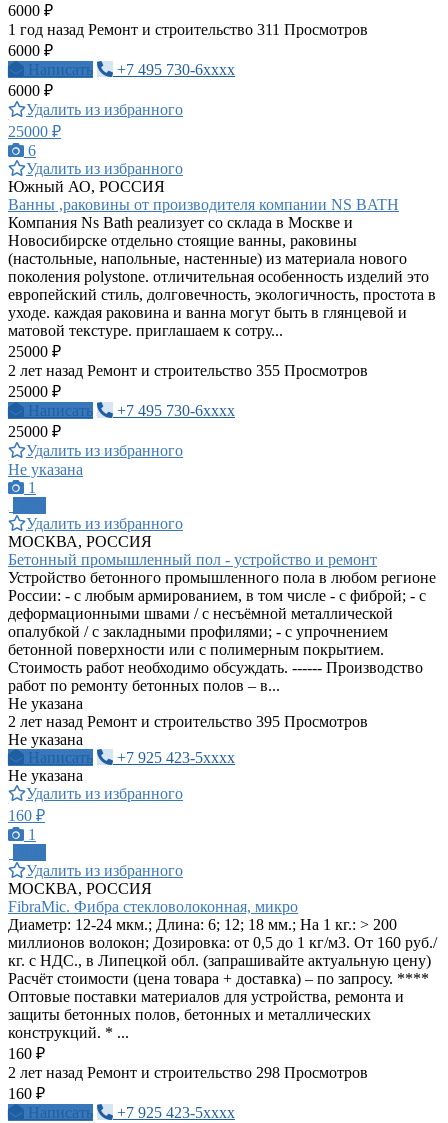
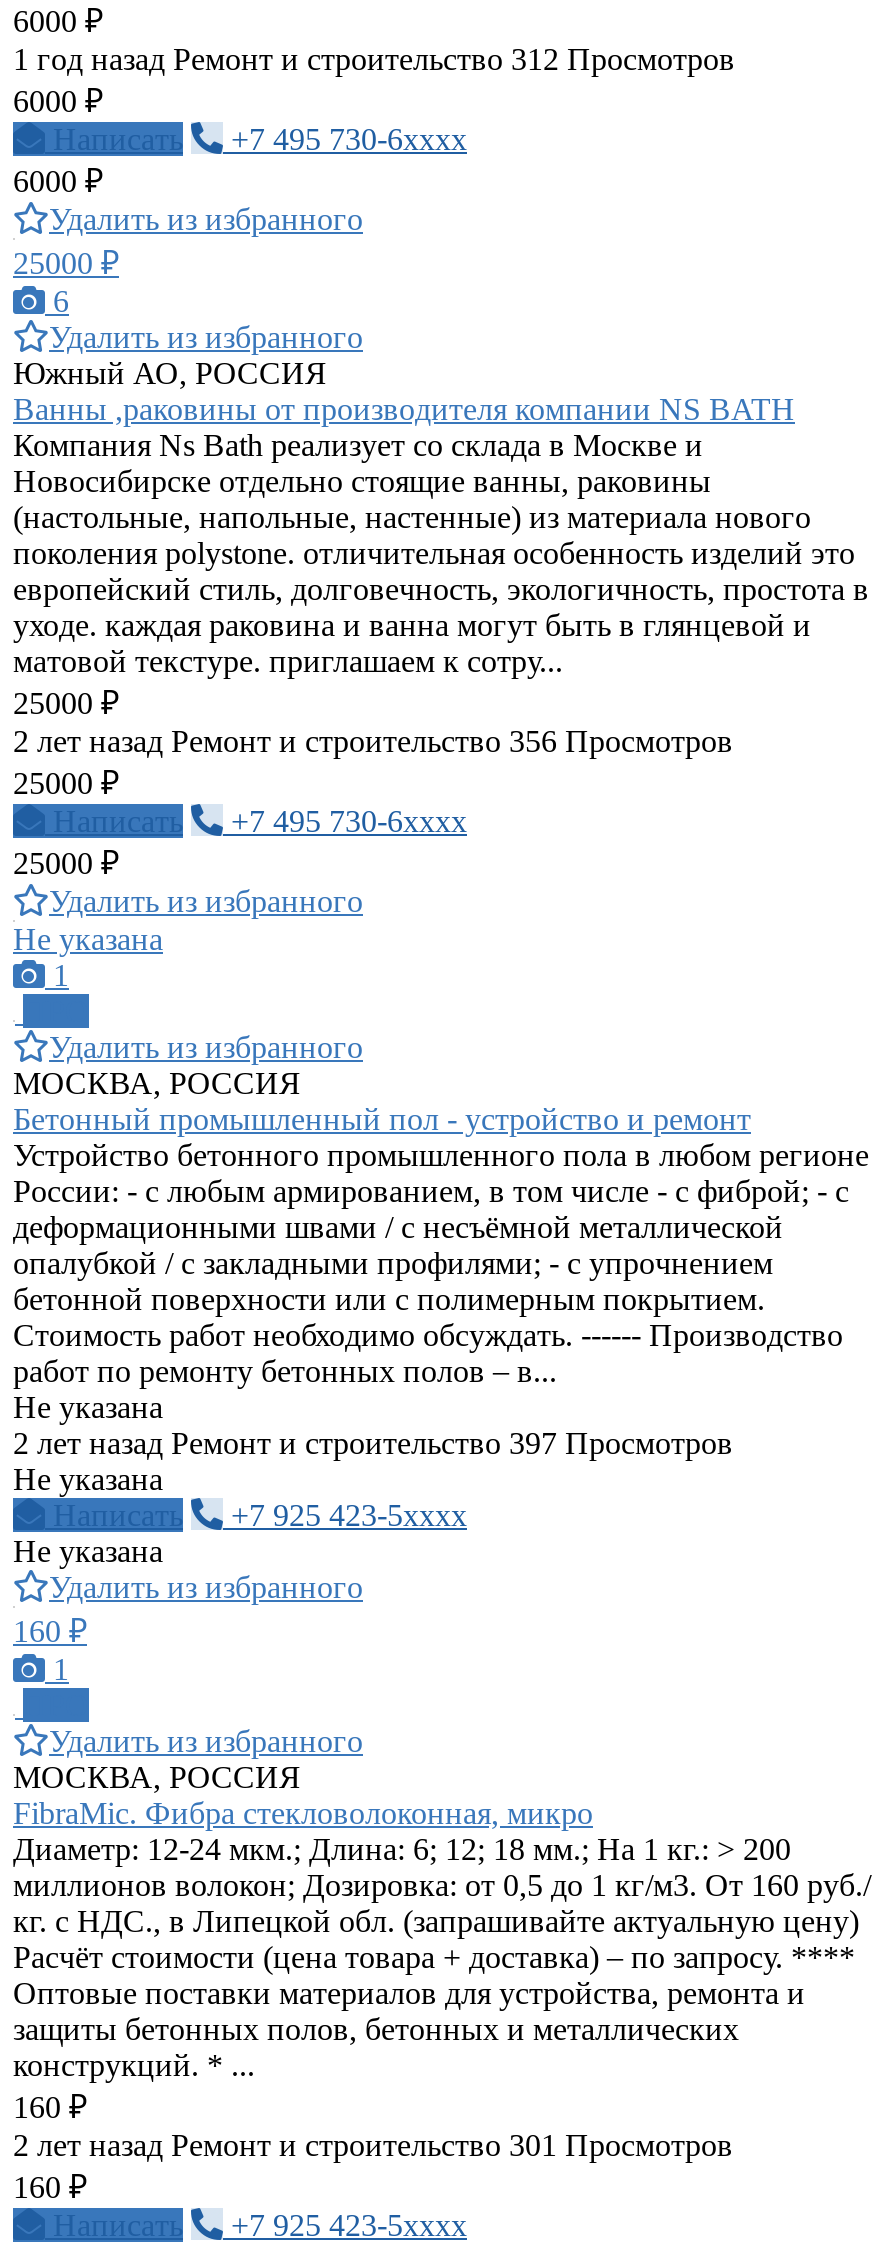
- 1 год назад Ремонт и строительство 311 Просмотров
+ 1 год назад Ремонт и строительство 312 Просмотров

- 2 лет назад Ремонт и строительство 355 Просмотров
+ 2 лет назад Ремонт и строительство 356 Просмотров

- 2 лет назад Ремонт и строительство 395 Просмотров
+ 2 лет назад Ремонт и строительство 397 Просмотров

- 2 лет назад Ремонт и строительство 298 Просмотров
+ 2 лет назад Ремонт и строительство 301 Просмотров
